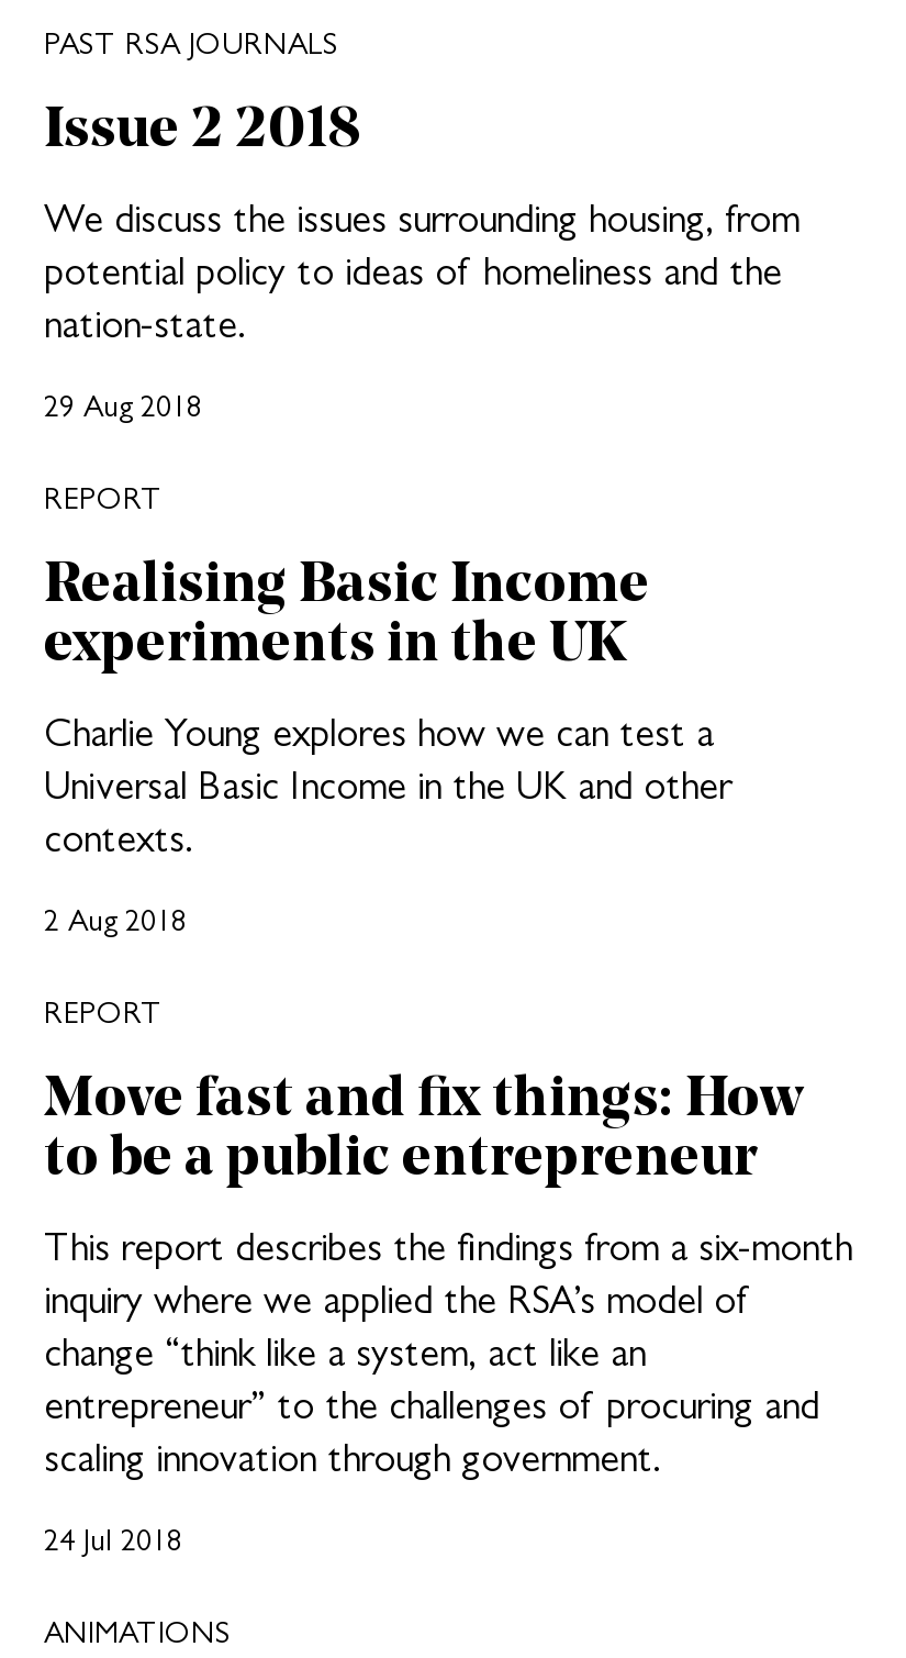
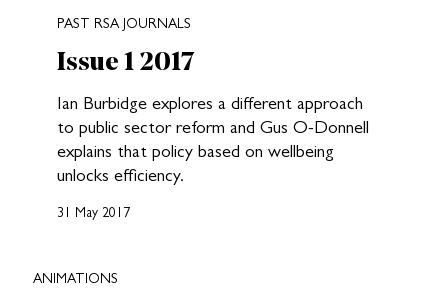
- Issue 2 2018
- We discuss the issues surrounding housing, from
- potential policy to ideas of homeliness and the
- nation-state.
- 29 Aug 2018
- REPORT
- Realising Basic Income
- experiments in the UK
- Charlie Young explores how we can test a
- Universal Basic Income in the UK and other
- contexts.
- 2 Aug 2018
- REPORT
- Move fast and fix things: How
- to be a public entrepreneur
- This report describes the findings from a six-month
- inquiry where we applied the RSA’s model of
- change “think like a system, act like an
- entrepreneur” to the challenges of procuring and
- scaling innovation through government.
- 24 Jul 2018
+ Issue 1 2017
+ Ian Burbidge explores a different approach
+ to public sector reform and Gus O-Donnell
+ explains that policy based on wellbeing
+ unlocks efficiency.
+ 31 May 2017
